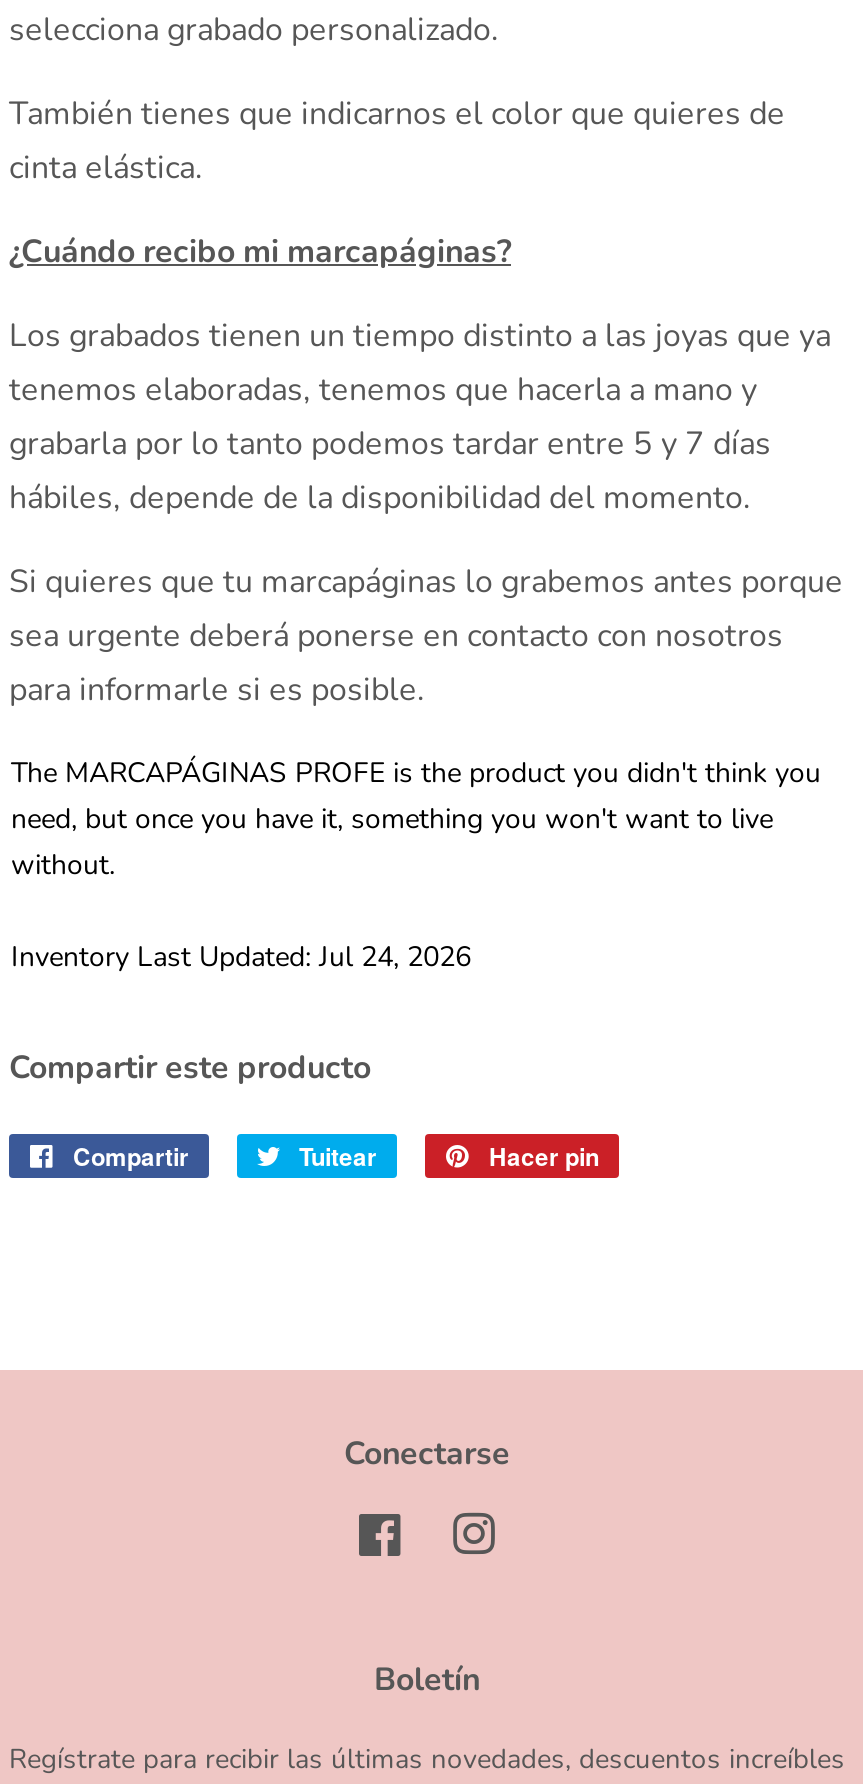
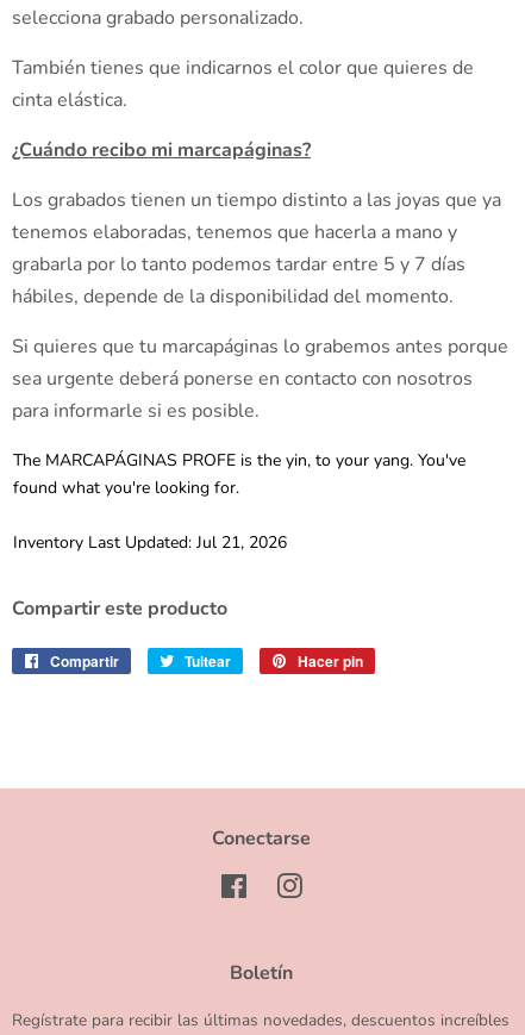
- The MARCAPÁGINAS PROFE is the product you didn't think you
- need, but once you have it, something you won't want to live
- without.
+ The MARCAPÁGINAS PROFE is the yin, to your yang. You've
+ found what you're looking for.

- Inventory Last Updated: Jul 24, 2026
+ Inventory Last Updated: Jul 21, 2026
